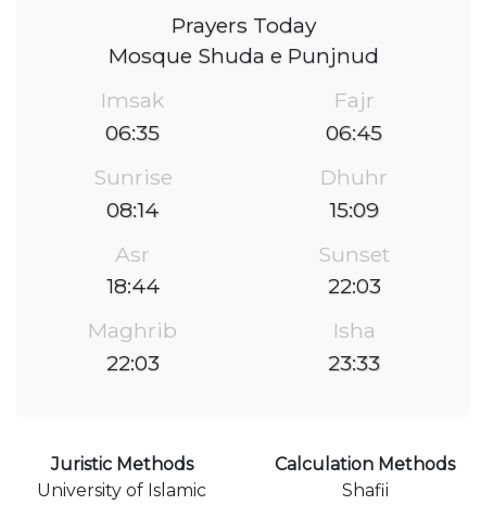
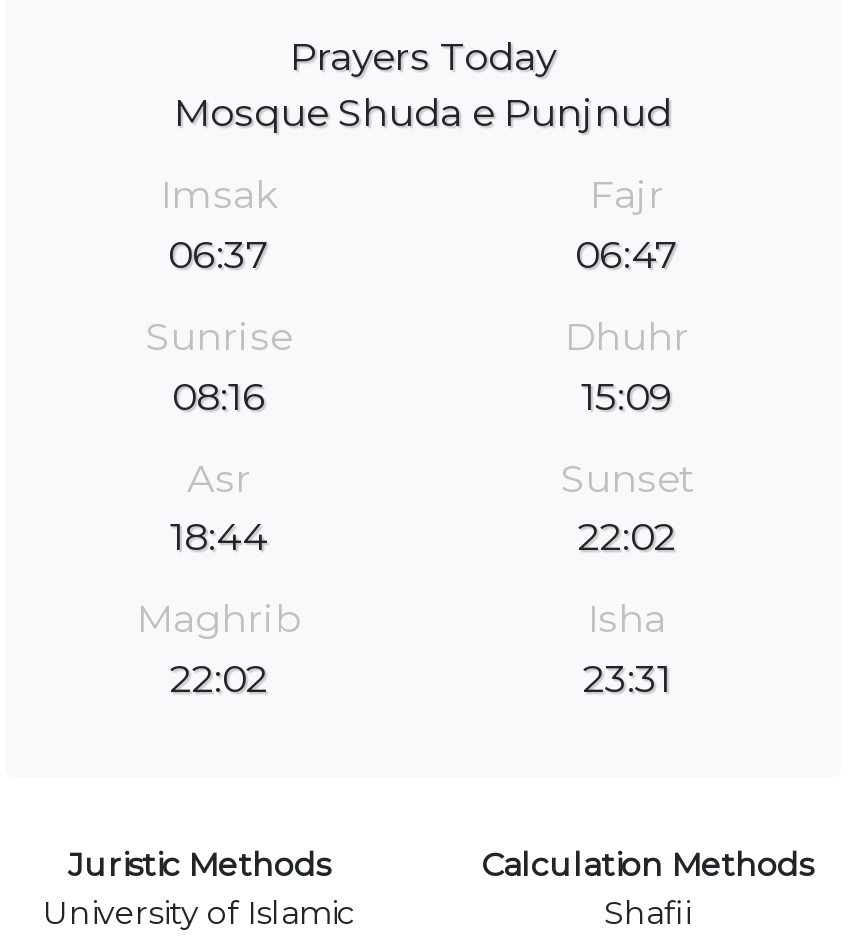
- 06:35
+ 06:37

- 06:45
+ 06:47

- 08:14
+ 08:16

- 22:03
+ 22:02

- 22:03
+ 22:02

- 23:33
+ 23:31
